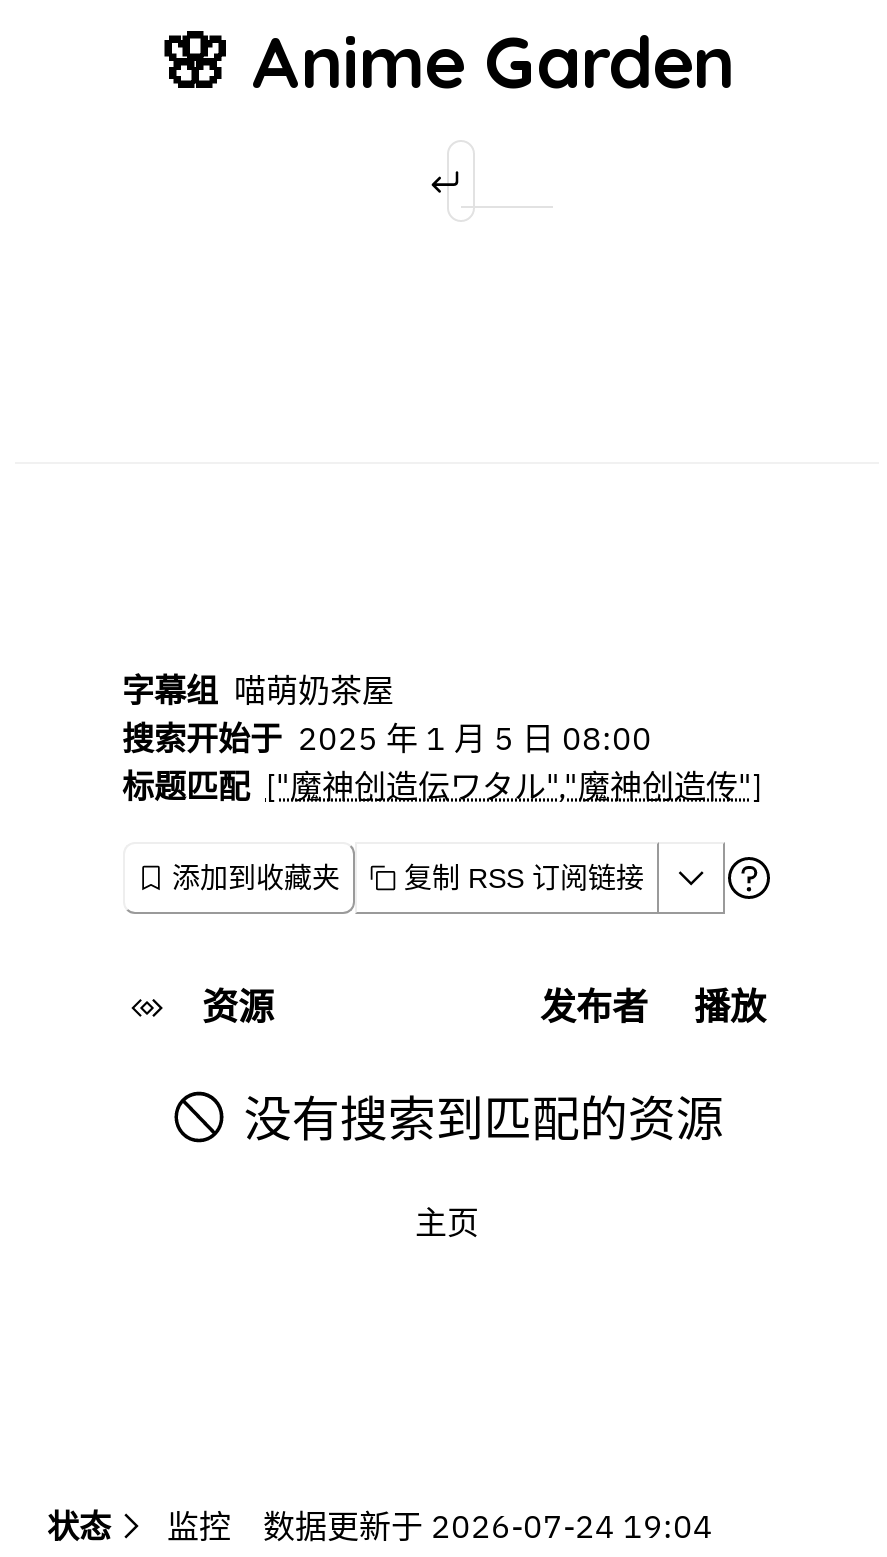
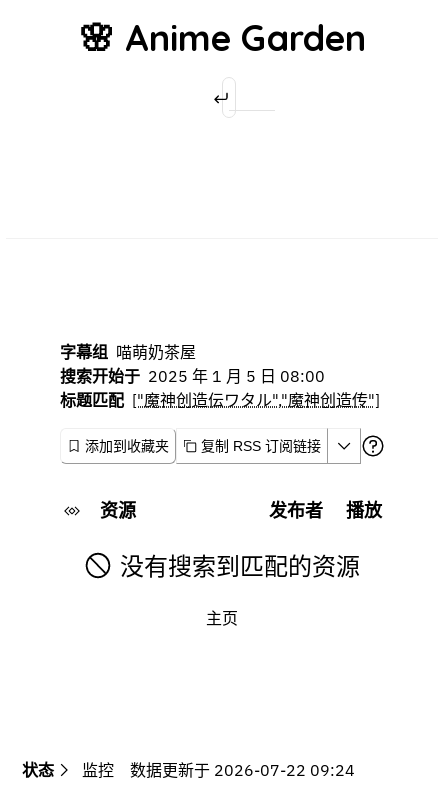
- 状态 监控 数据更新于 2026-07-24 19:04
+ 状态 监控 数据更新于 2026-07-22 09:24
